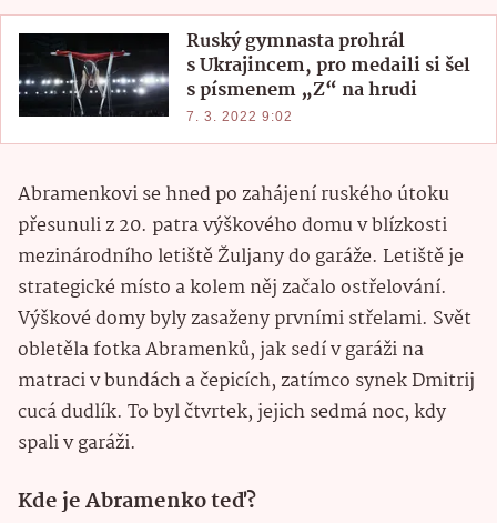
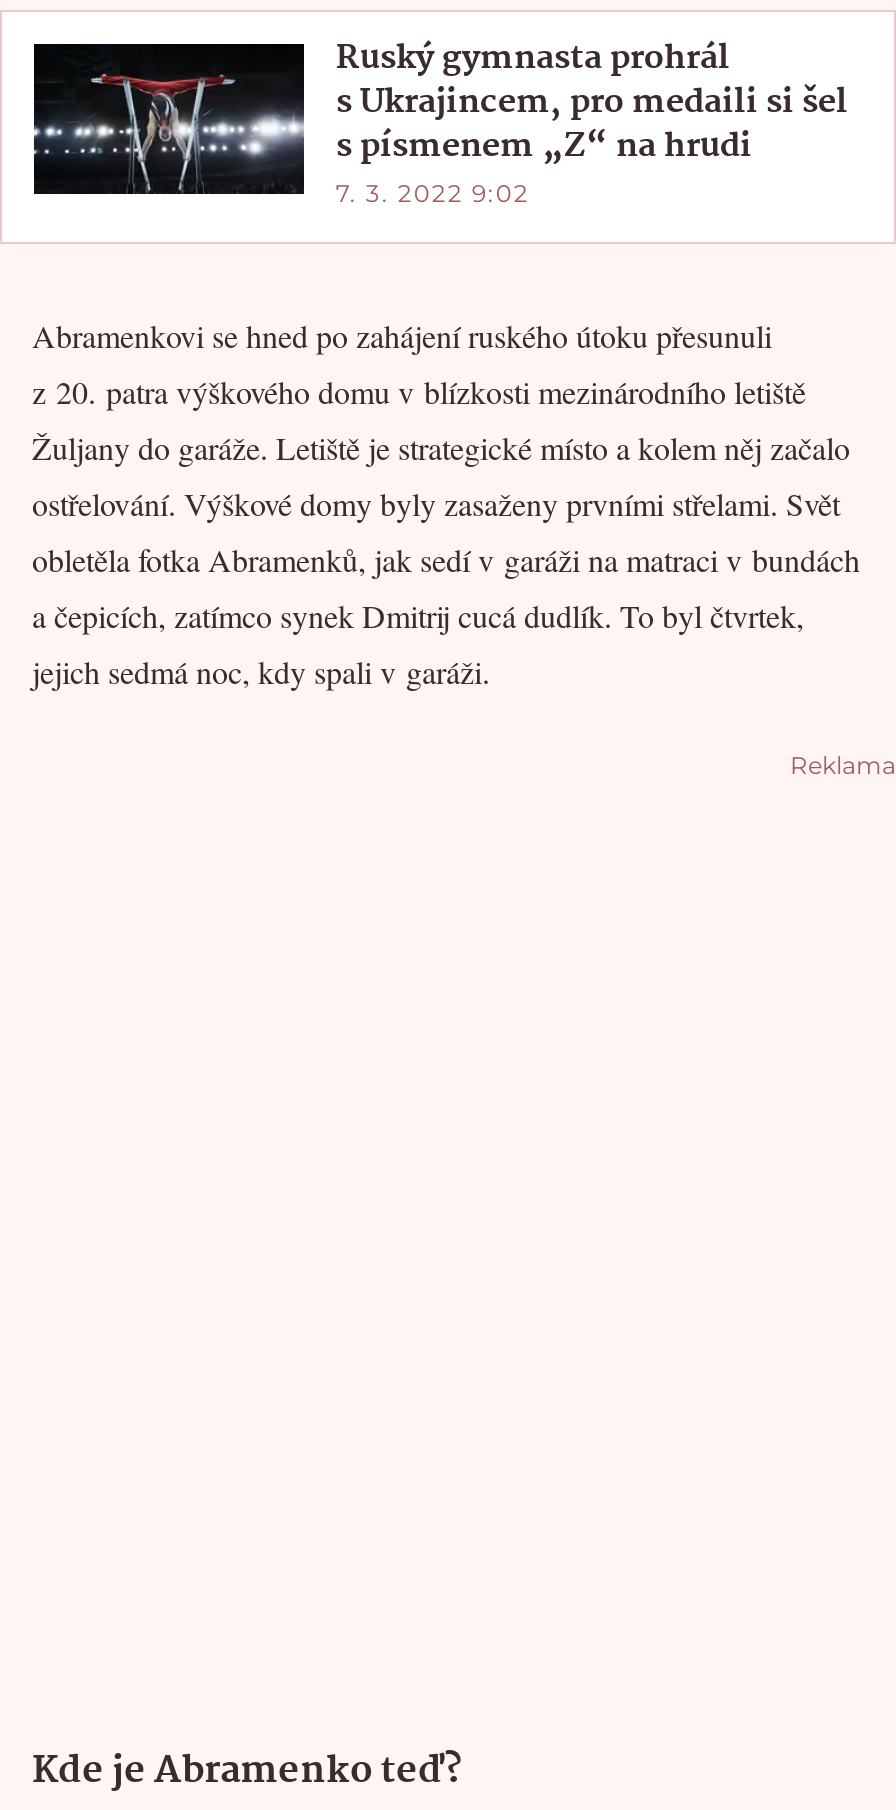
- Abramenkovi se hned po zahájení ruského útoku
- přesunuli z 20. patra výškového domu v blízkosti
- mezinárodního letiště Žuljany do garáže. Letiště je
- strategické místo a kolem něj začalo ostřelování.
- Výškové domy byly zasaženy prvními střelami. Svět
- obletěla fotka Abramenků, jak sedí v garáži na
- matraci v bundách a čepicích, zatímco synek Dmitrij
- cucá dudlík. To byl čtvrtek, jejich sedmá noc, kdy
- spali v garáži.
+ Abramenkovi se hned po zahájení ruského útoku přesunuli
+ z 20. patra výškového domu v blízkosti mezinárodního letiště
+ Žuljany do garáže. Letiště je strategické místo a kolem něj začalo
+ ostřelování. Výškové domy byly zasaženy prvními střelami. Svět
+ obletěla fotka Abramenků, jak sedí v garáži na matraci v bundách
+ a čepicích, zatímco synek Dmitrij cucá dudlík. To byl čtvrtek,
+ jejich sedmá noc, kdy spali v garáži.
+ Reklama
